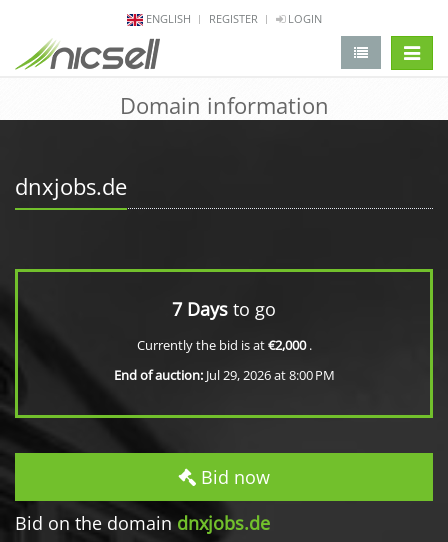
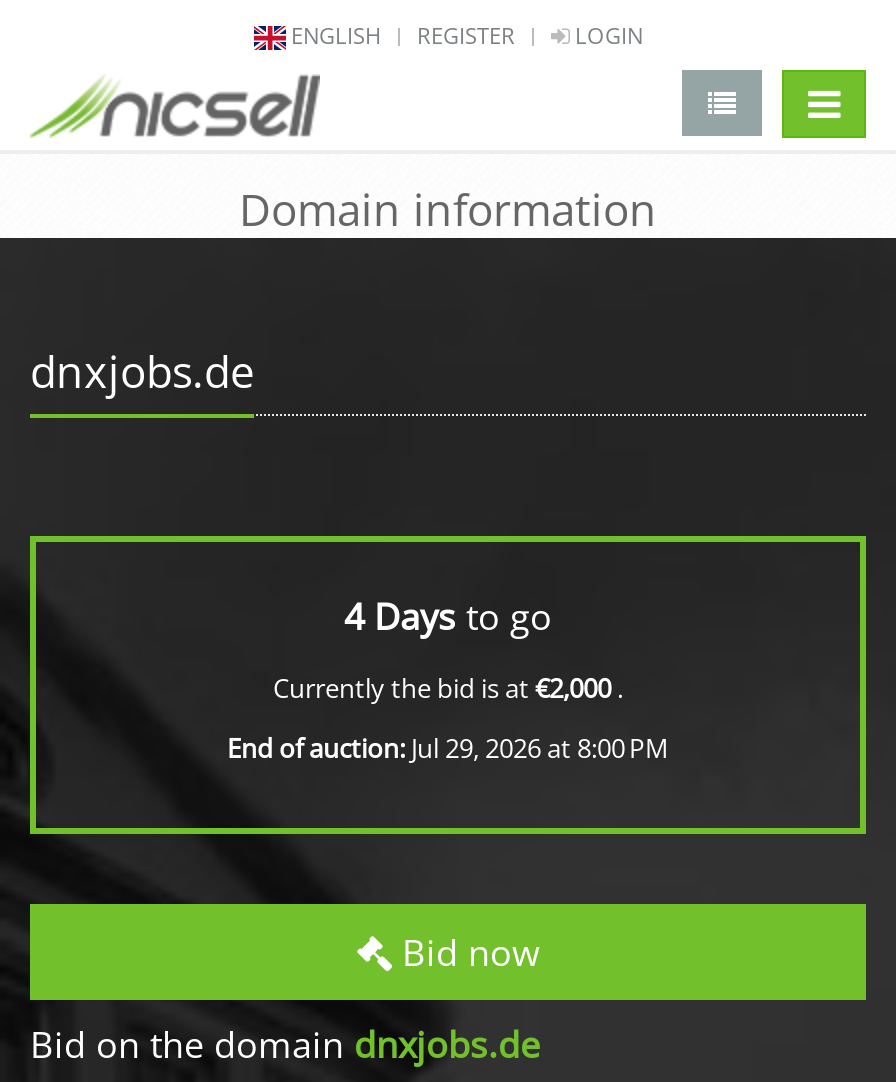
- 7 Days to go
+ 4 Days to go
